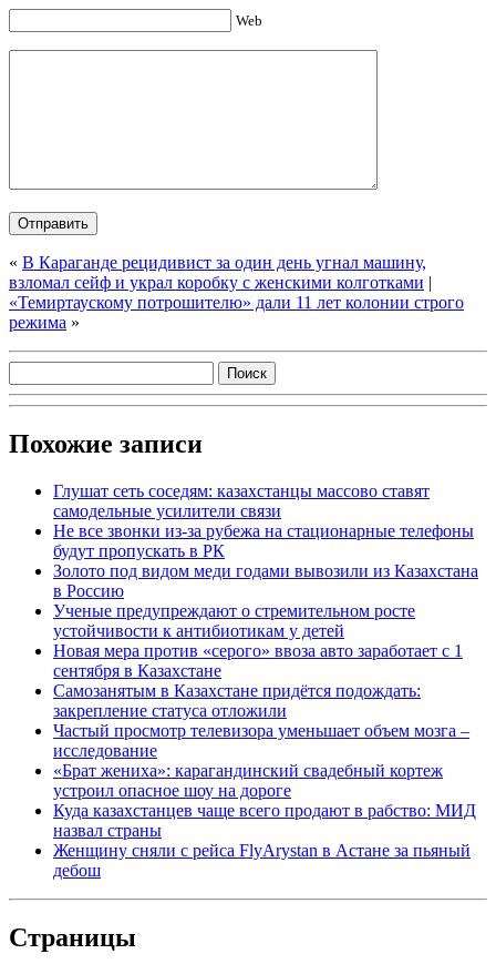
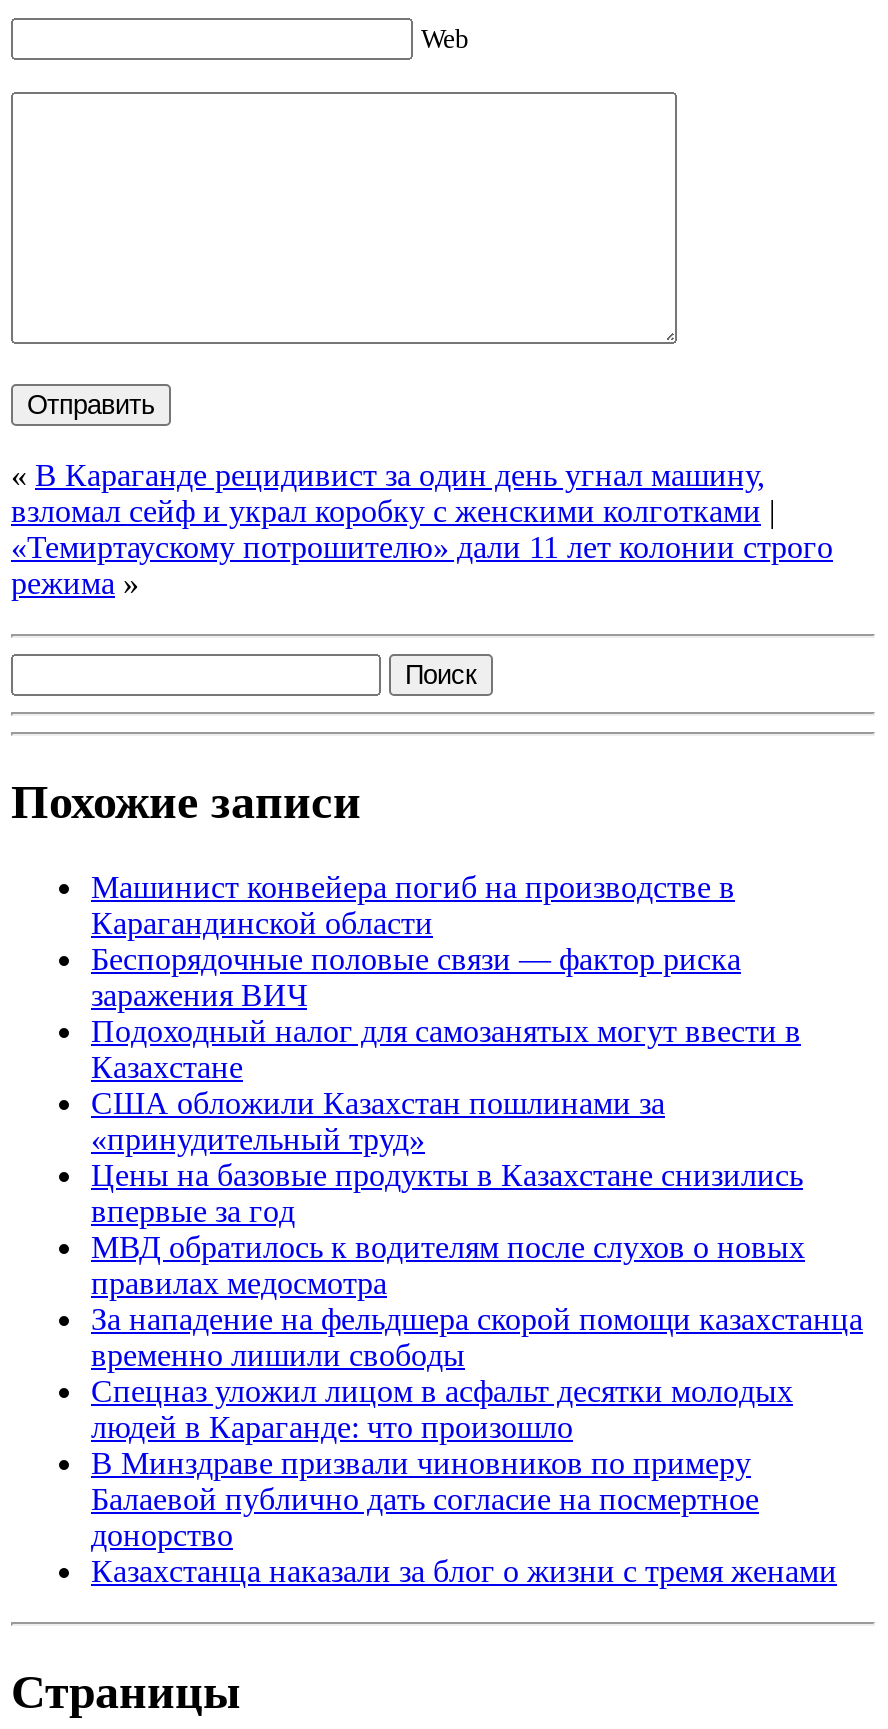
- Глушат сеть соседям: казахстанцы массово ставят
- самодельные усилители связи
- Не все звонки из-за рубежа на стационарные телефоны
- будут пропускать в РК
- Золото под видом меди годами вывозили из Казахстана
- в Россию
- Ученые предупреждают о стремительном росте
- устойчивости к антибиотикам у детей
- Новая мера против «серого» ввоза авто заработает с 1
- сентября в Казахстане
- Самозанятым в Казахстане придётся подождать:
- закрепление статуса отложили
- Частый просмотр телевизора уменьшает объем мозга –
- исследование
- «Брат жениха»: карагандинский свадебный кортеж
- устроил опасное шоу на дороге
- Куда казахстанцев чаще всего продают в рабство: МИД
- назвал страны
- Женщину сняли с рейса FlyArystan в Астане за пьяный
- дебош
+ Машинист конвейера погиб на производстве в
+ Карагандинской области
+ Беспорядочные половые связи — фактор риска
+ заражения ВИЧ
+ Подоходный налог для самозанятых могут ввести в
+ Казахстане
+ США обложили Казахстан пошлинами за
+ «принудительный труд»
+ Цены на базовые продукты в Казахстане снизились
+ впервые за год
+ МВД обратилось к водителям после слухов о новых
+ правилах медосмотра
+ За нападение на фельдшера скорой помощи казахстанца
+ временно лишили свободы
+ Спецназ уложил лицом в асфальт десятки молодых
+ людей в Караганде: что произошло
+ В Минздраве призвали чиновников по примеру
+ Балаевой публично дать согласие на посмертное
+ донорство
+ Казахстанца наказали за блог о жизни с тремя женами
